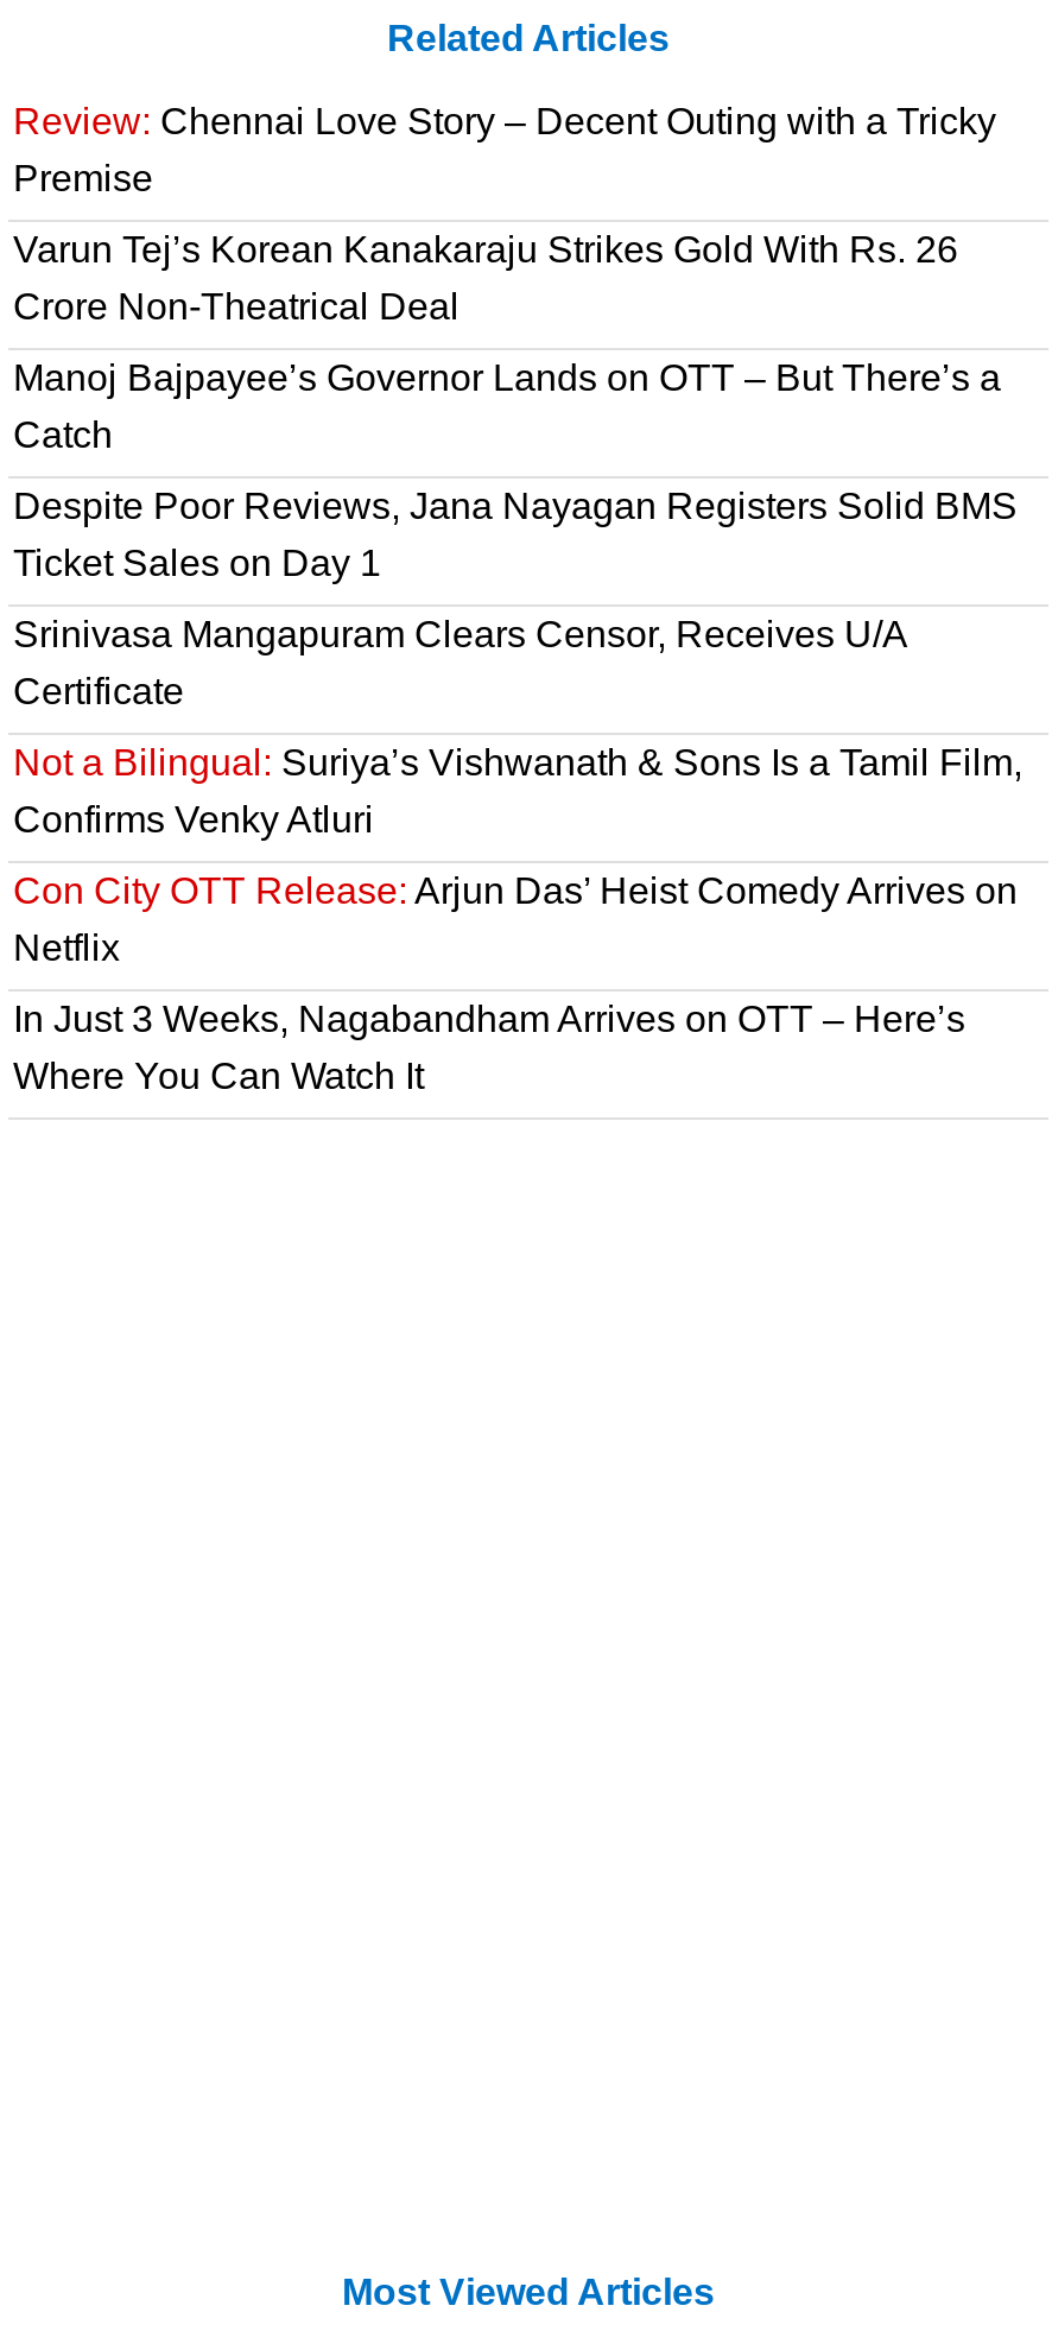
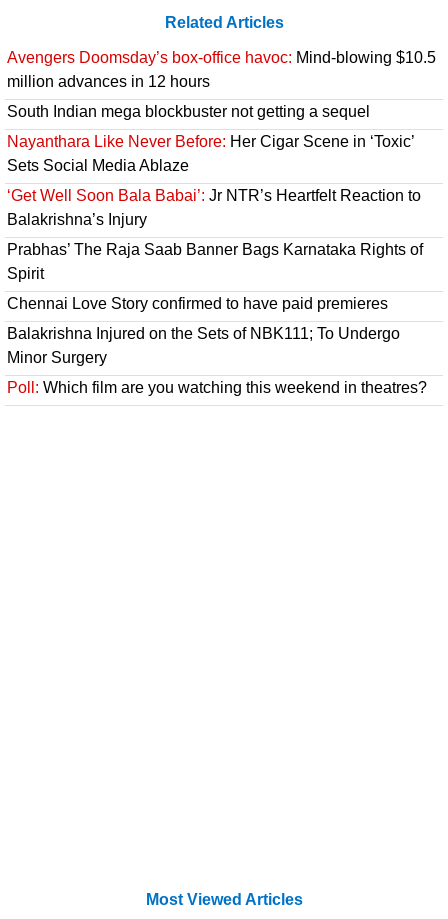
- Review: Chennai Love Story – Decent Outing with a Tricky
- Premise
+ Avengers Doomsday’s box-office havoc: Mind-blowing $10.5
+ million advances in 12 hours

- Varun Tej’s Korean Kanakaraju Strikes Gold With Rs. 26
- Crore Non-Theatrical Deal
+ South Indian mega blockbuster not getting a sequel

- Manoj Bajpayee’s Governor Lands on OTT – But There’s a
- Catch
+ Nayanthara Like Never Before: Her Cigar Scene in ‘Toxic’
+ Sets Social Media Ablaze

- Despite Poor Reviews, Jana Nayagan Registers Solid BMS
- Ticket Sales on Day 1
+ ‘Get Well Soon Bala Babai’: Jr NTR’s Heartfelt Reaction to
+ Balakrishna’s Injury

- Srinivasa Mangapuram Clears Censor, Receives U/A
- Certificate
+ Prabhas’ The Raja Saab Banner Bags Karnataka Rights of
+ Spirit

- Not a Bilingual: Suriya’s Vishwanath & Sons Is a Tamil Film,
- Confirms Venky Atluri
+ Chennai Love Story confirmed to have paid premieres

- Con City OTT Release: Arjun Das’ Heist Comedy Arrives on
- Netflix
+ Balakrishna Injured on the Sets of NBK111; To Undergo
+ Minor Surgery

- In Just 3 Weeks, Nagabandham Arrives on OTT – Here’s
- Where You Can Watch It
+ Poll: Which film are you watching this weekend in theatres?
